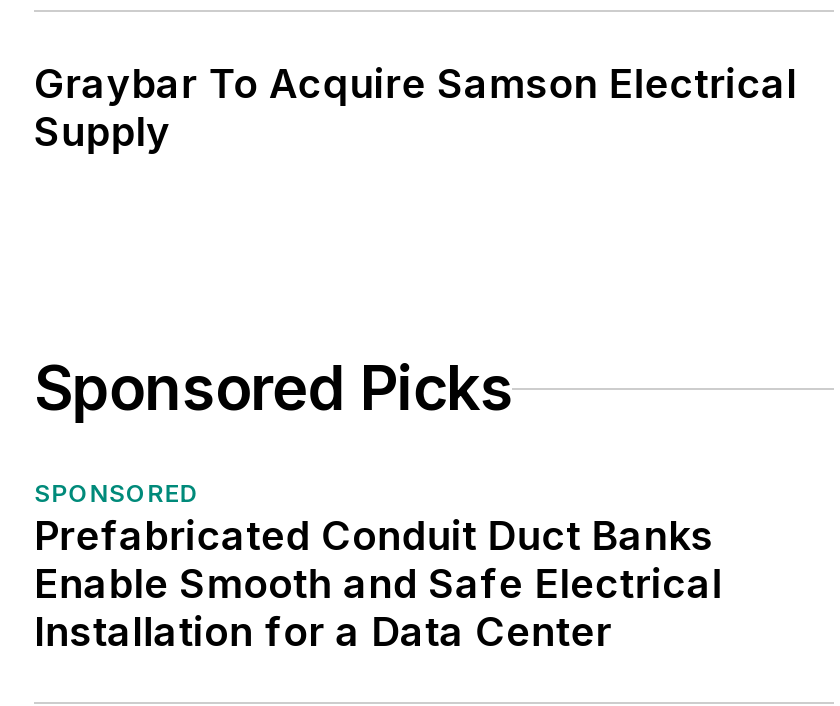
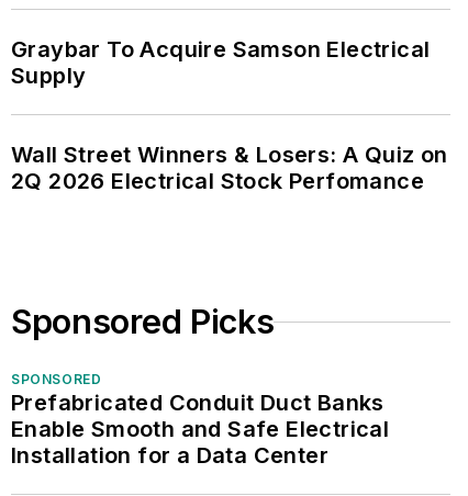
+ Wall Street Winners & Losers: A Quiz on
+ 2Q 2026 Electrical Stock Perfomance
